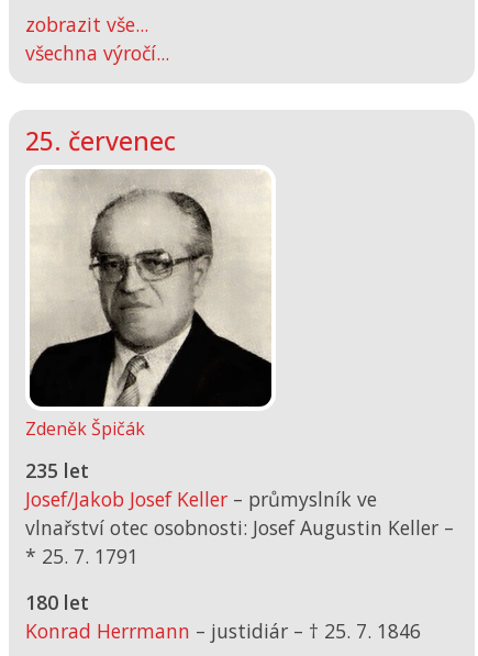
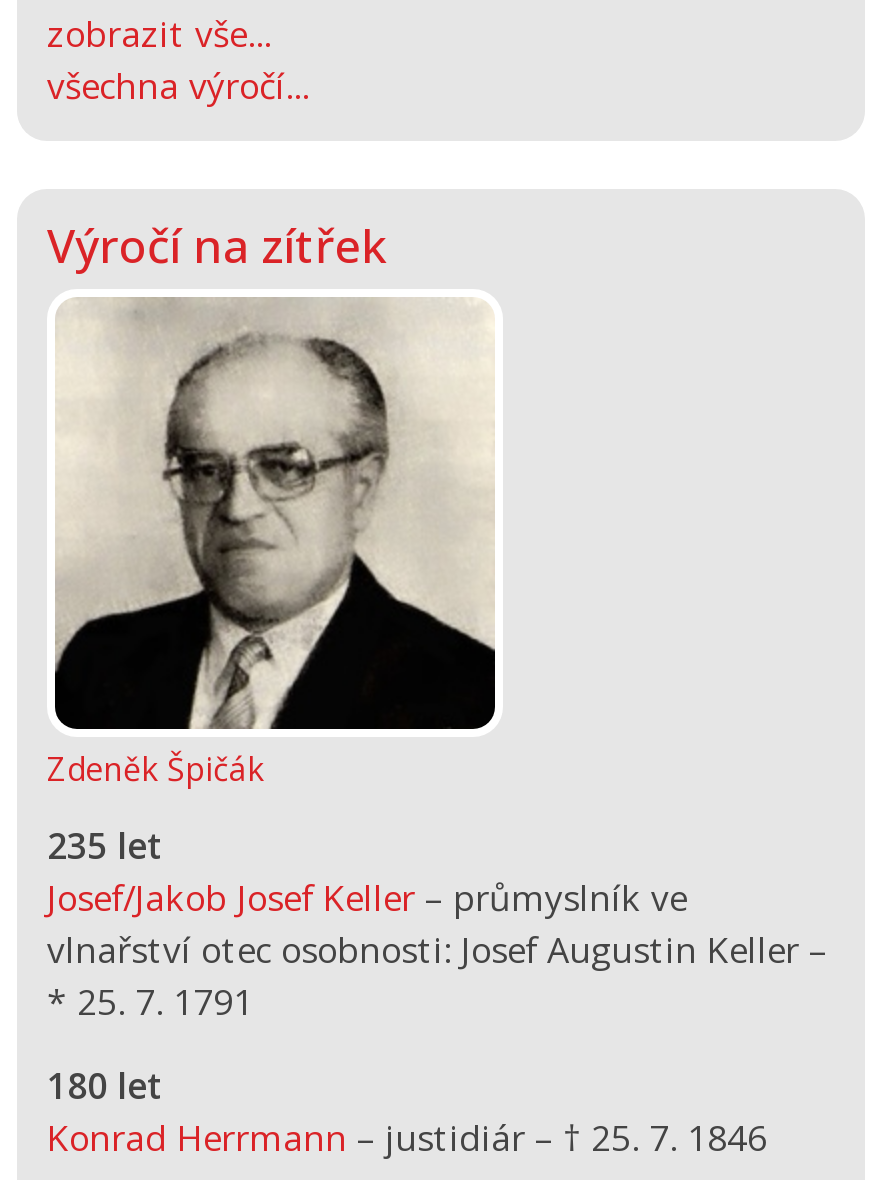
- 25. červenec
+ Výročí na zítřek
